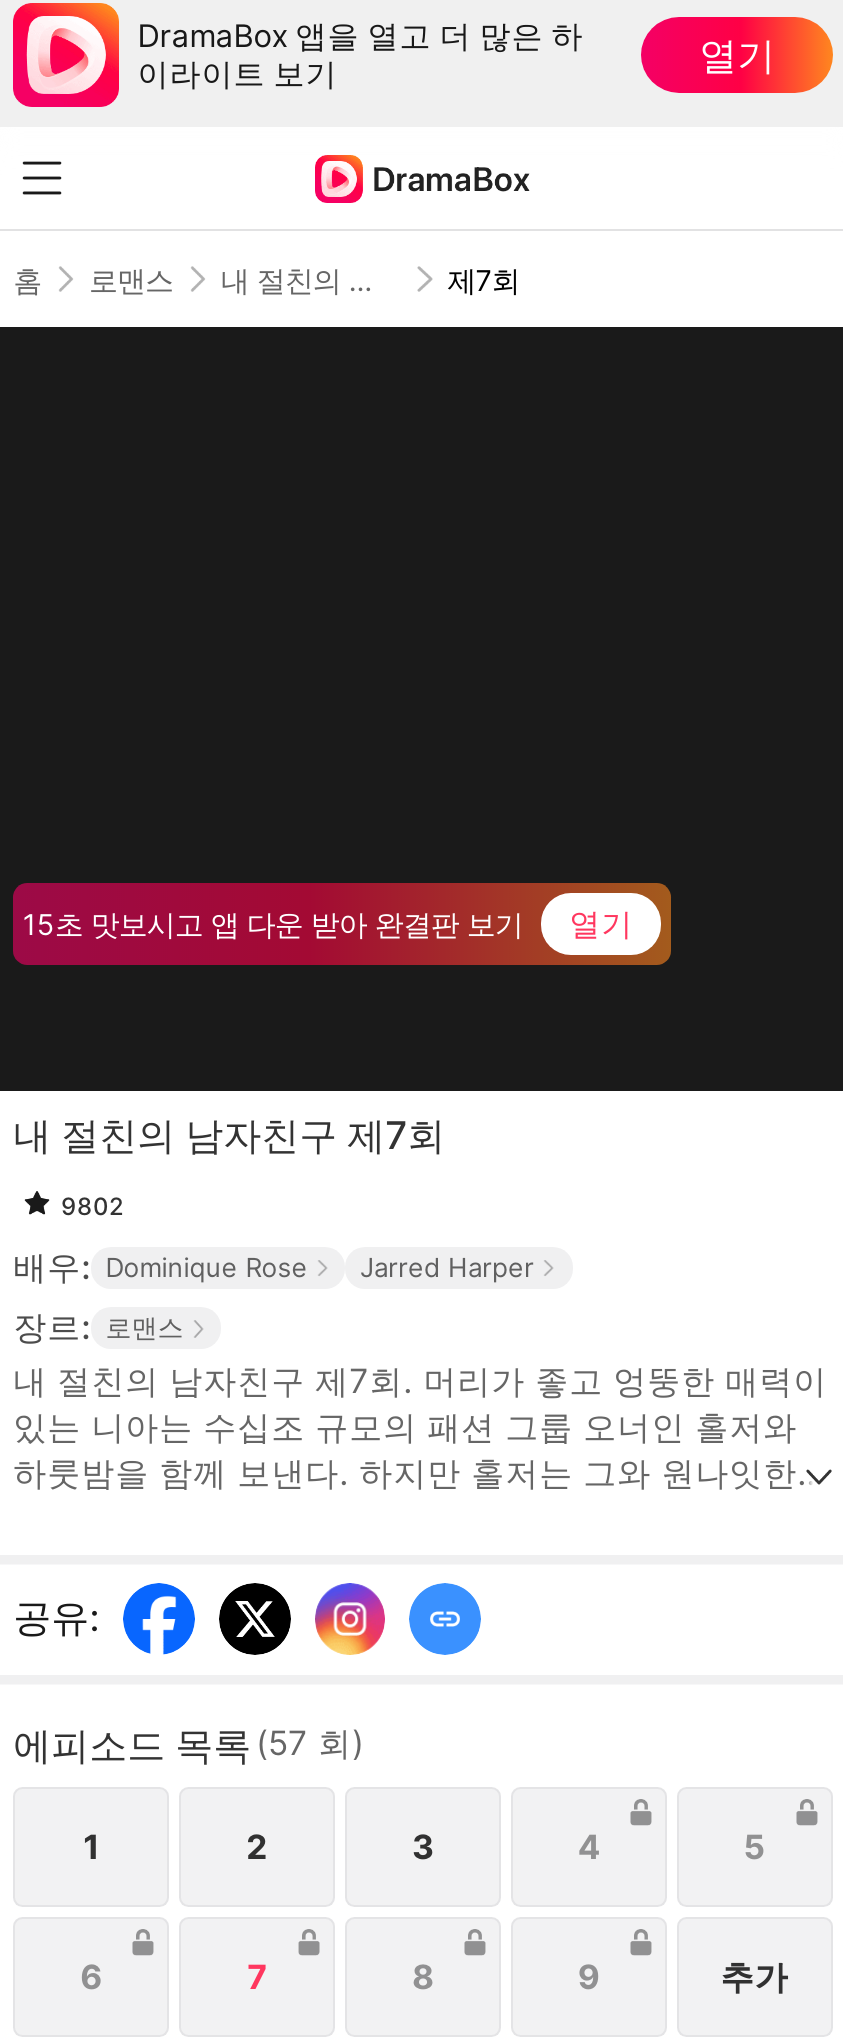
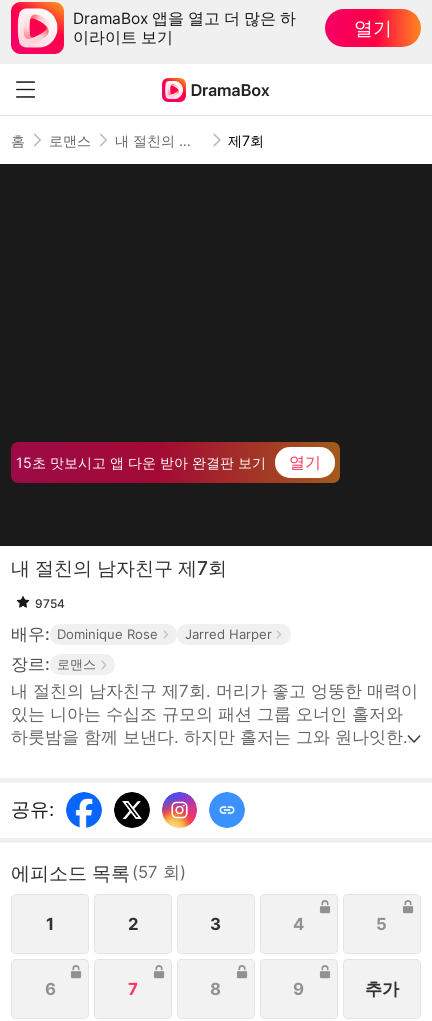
- 9802
+ 9754
